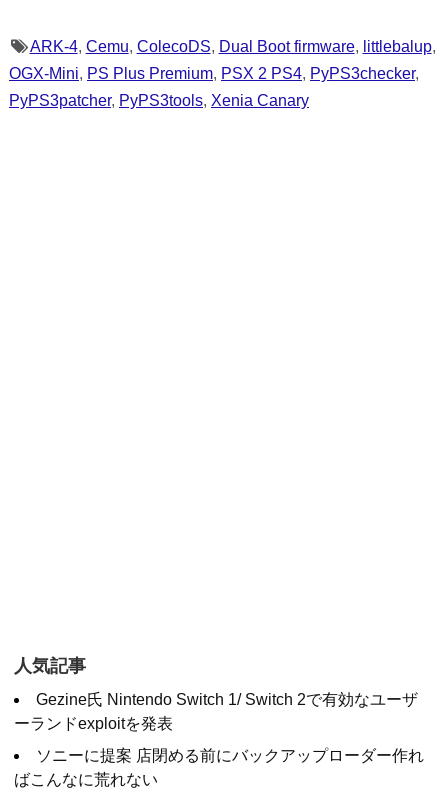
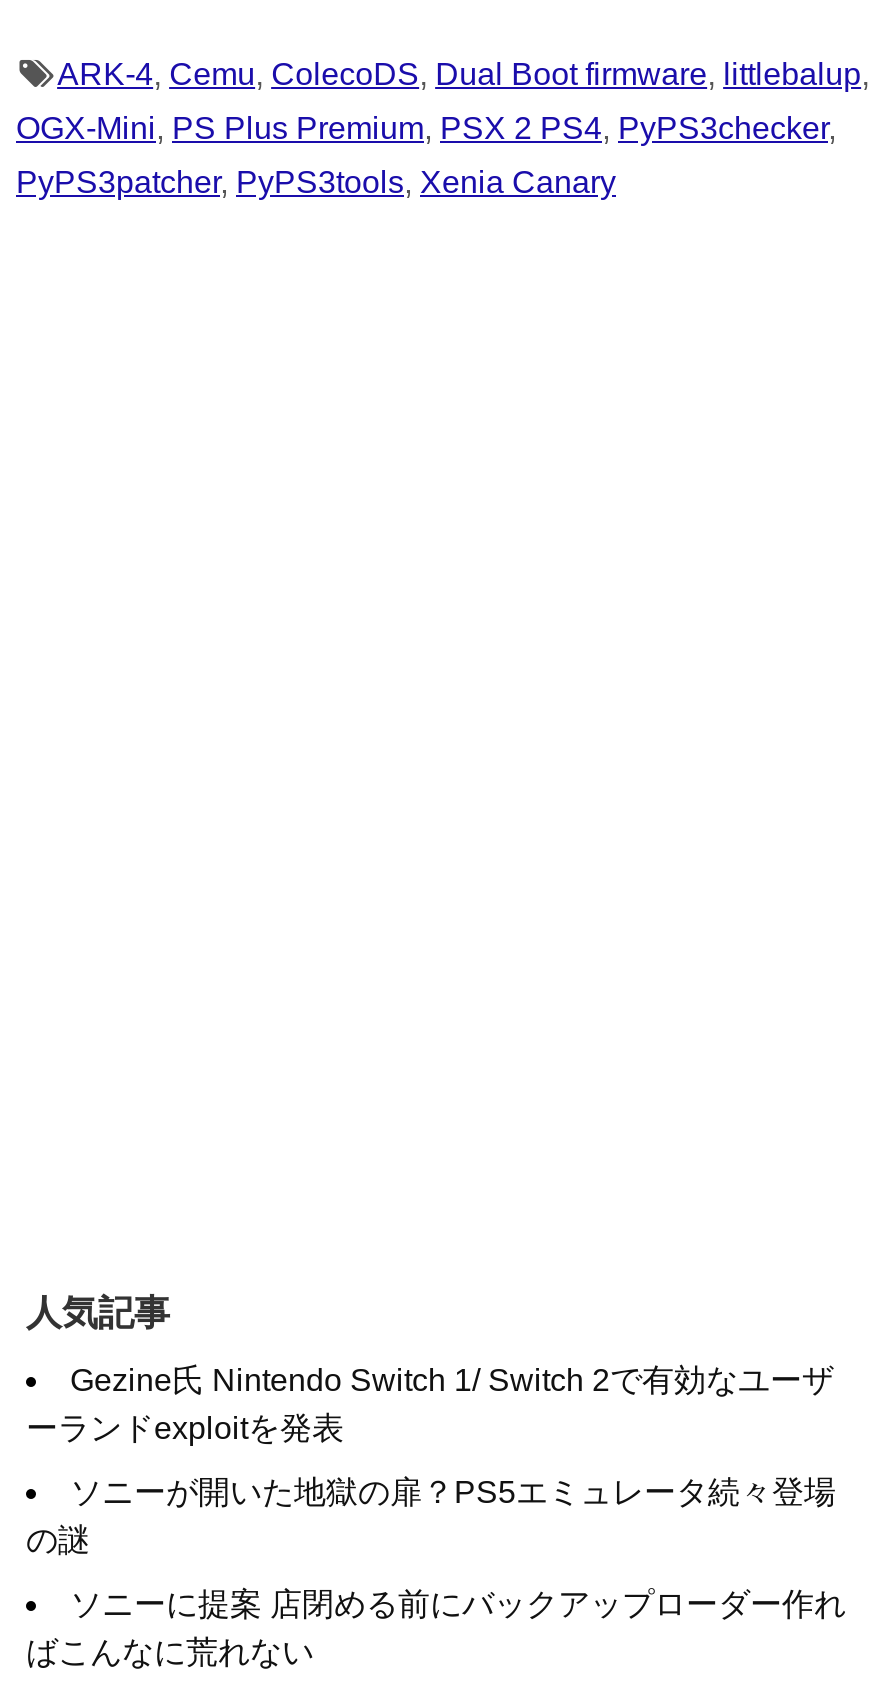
+ ソニーが開いた地獄の扉？PS5エミュレータ続々登場
+ の謎
